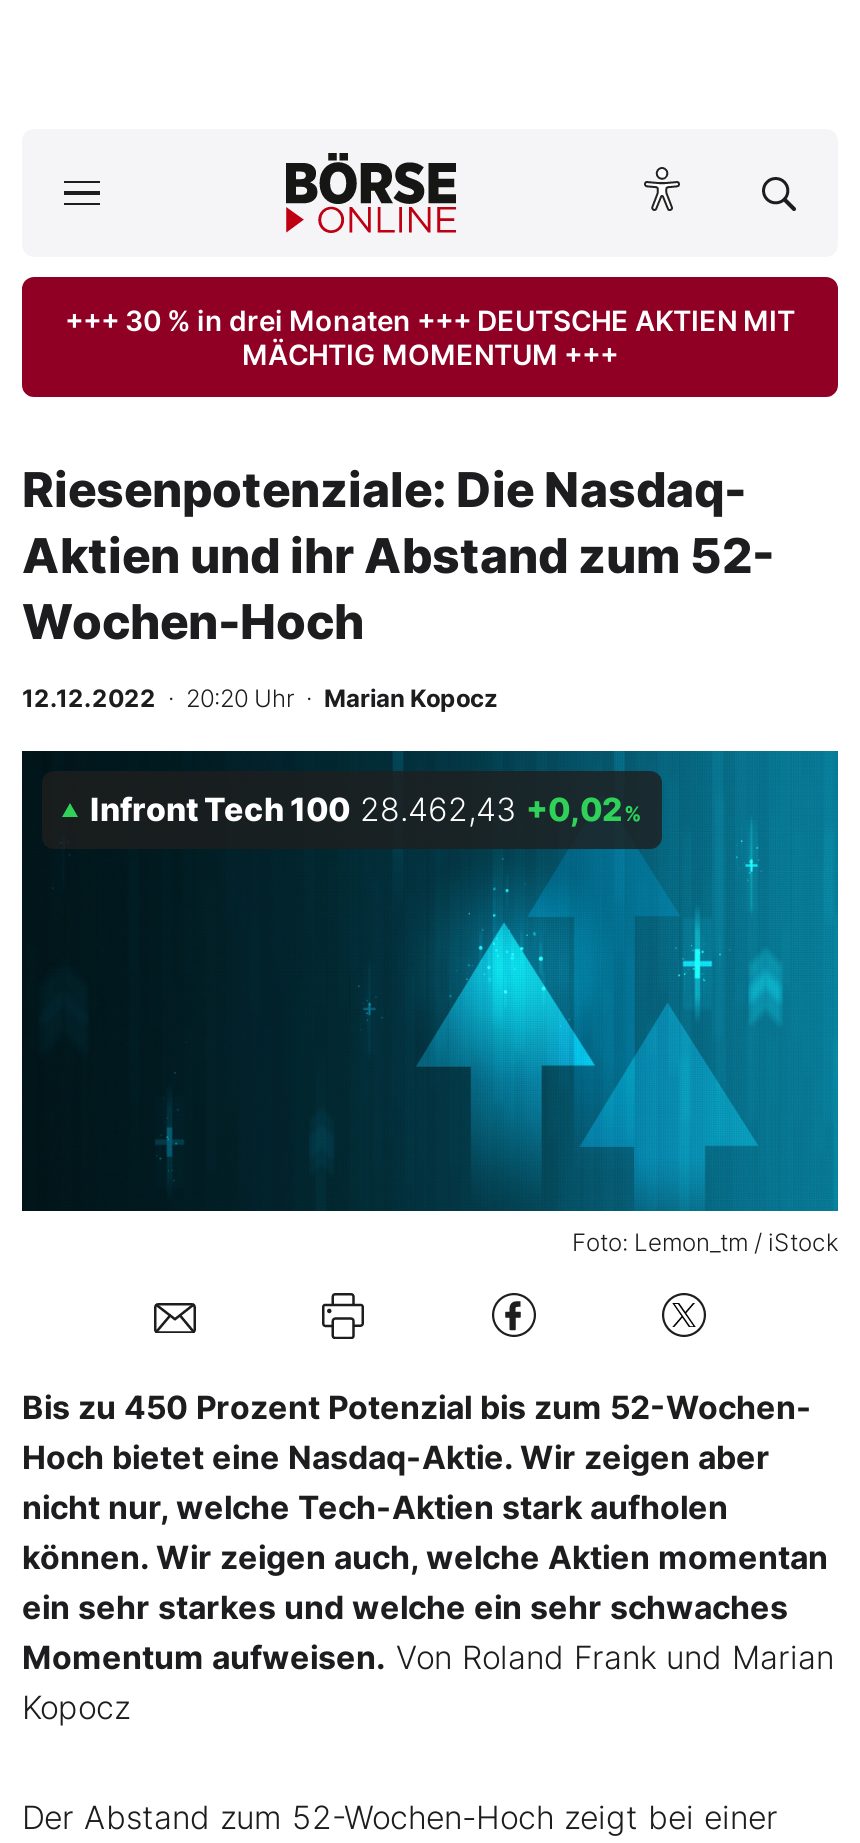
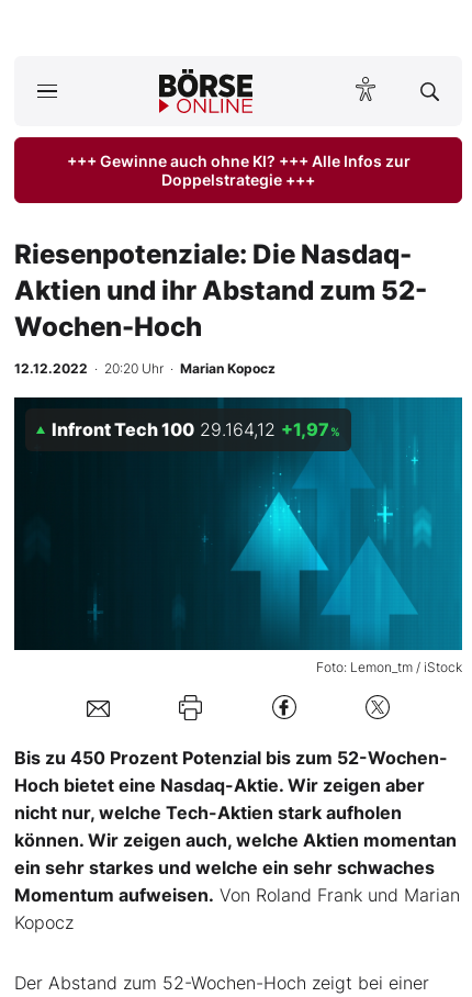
- +++ 30 % in drei Monaten +++ DEUTSCHE AKTIEN MIT
- MÄCHTIG MOMENTUM +++
+ +++ Gewinne auch ohne KI? +++ Alle Infos zur
+ Doppelstrategie +++

- Infront Tech 100 28.462,43 +0,02%
+ Infront Tech 100 29.164,12 +1,97%
